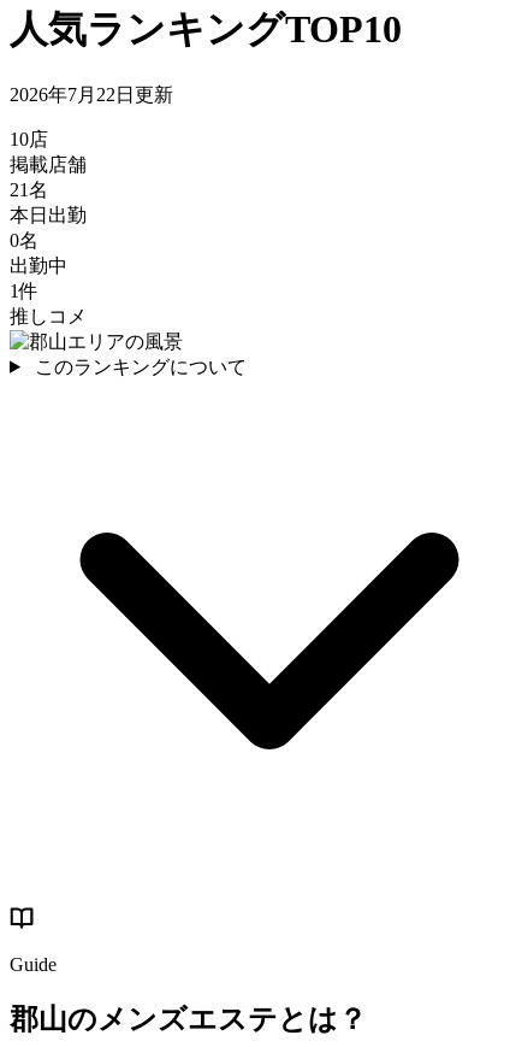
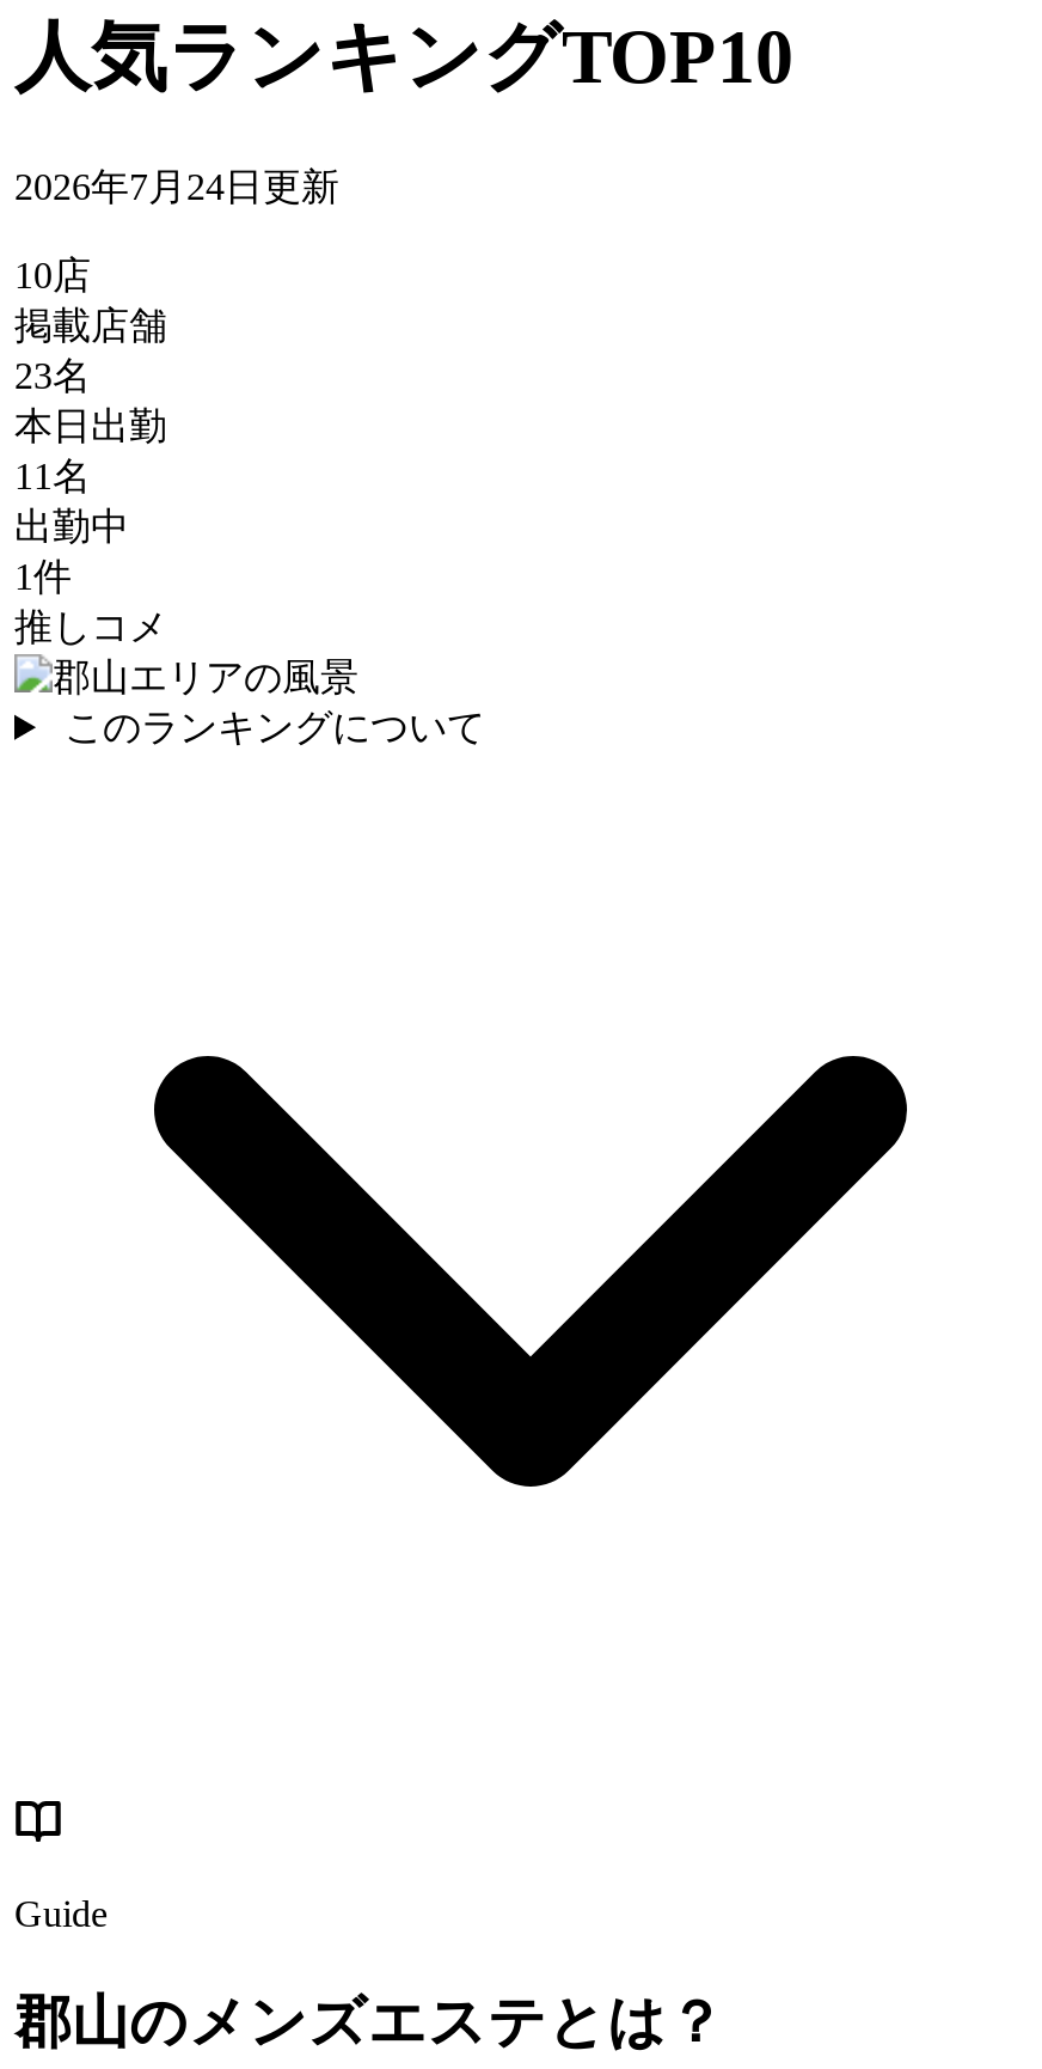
- 2026年7月22日更新
+ 2026年7月24日更新

- 21名
+ 23名

- 0名
+ 11名
